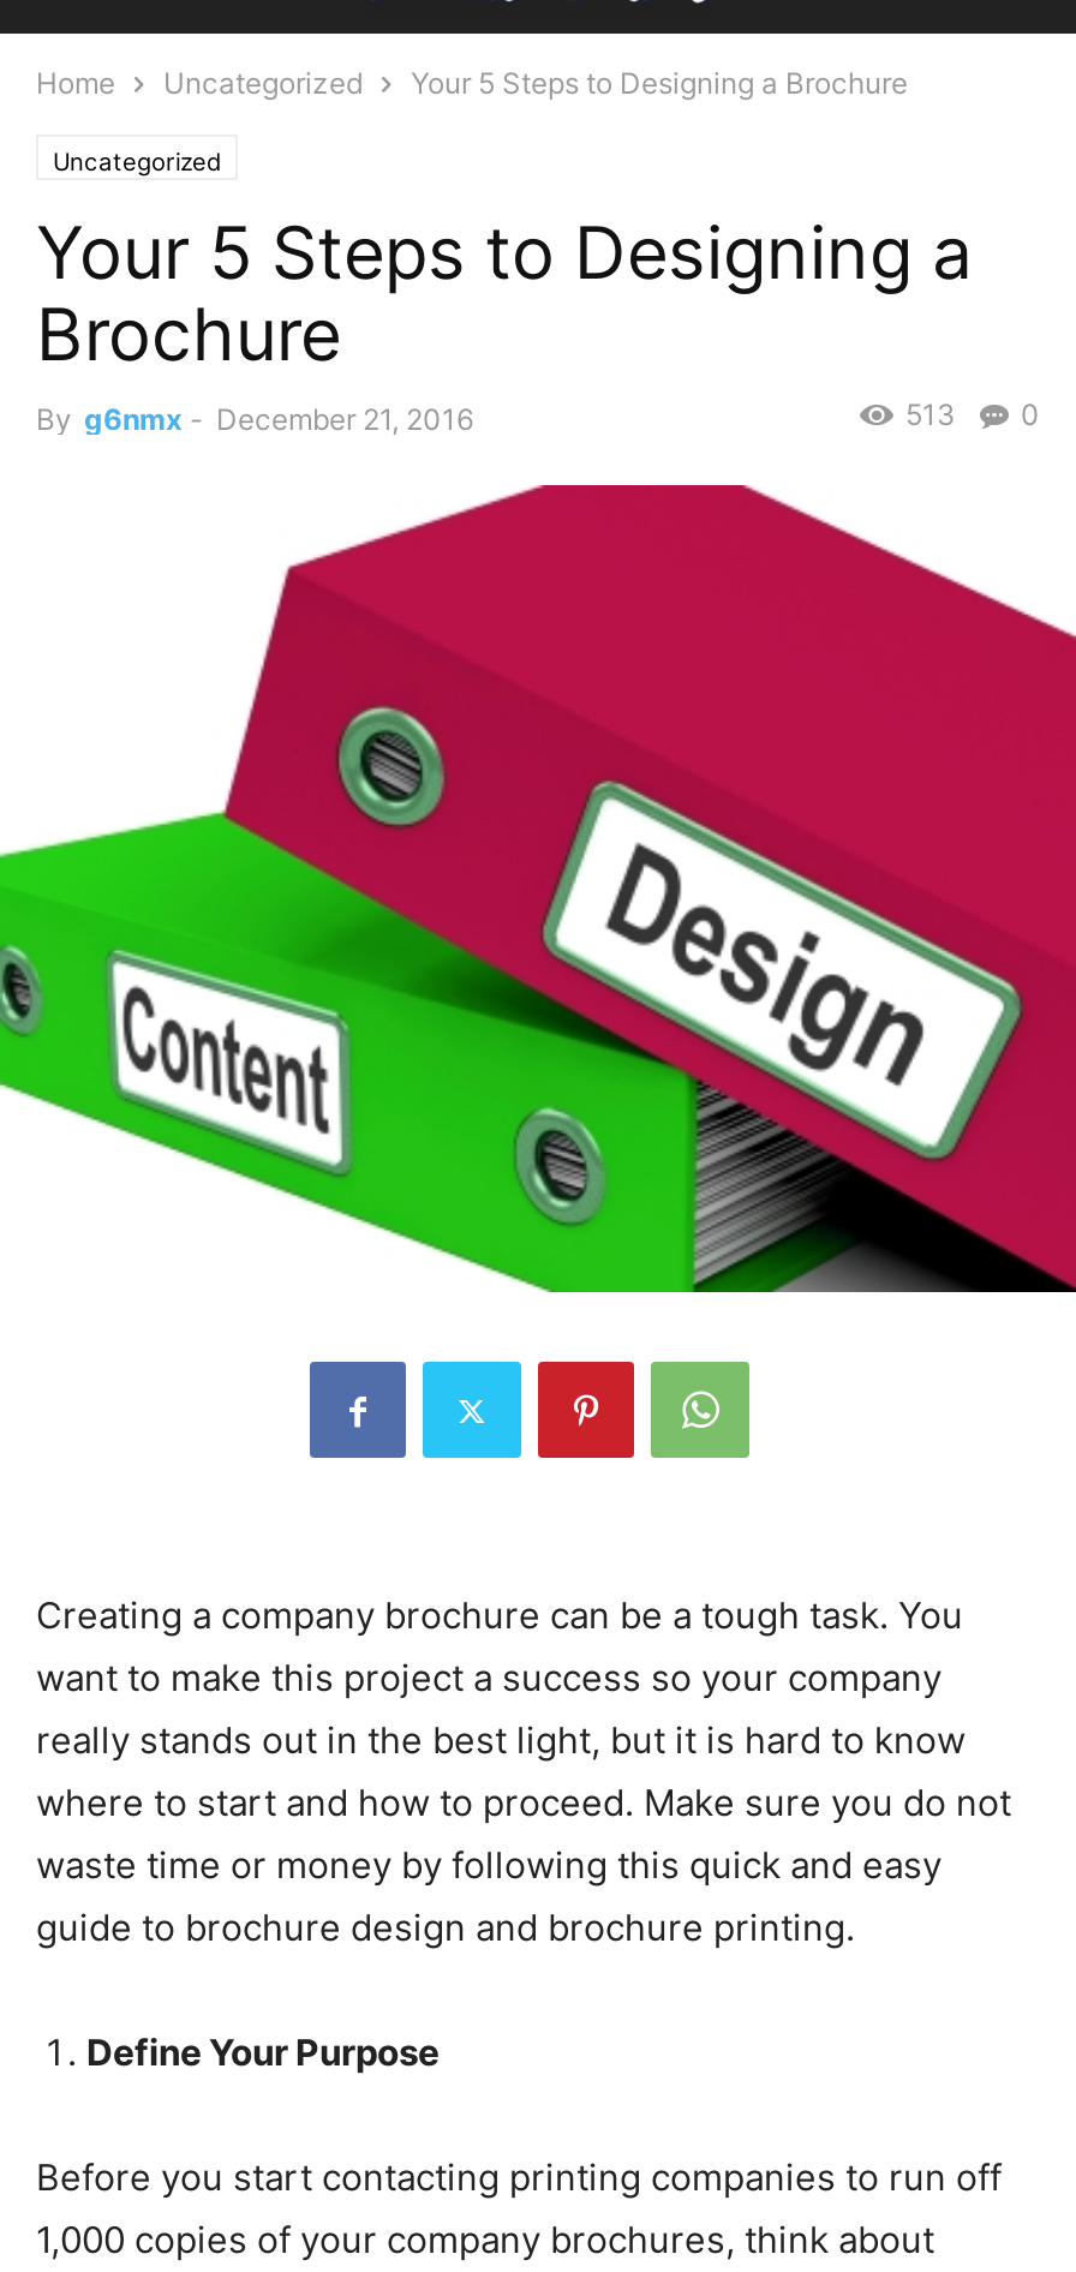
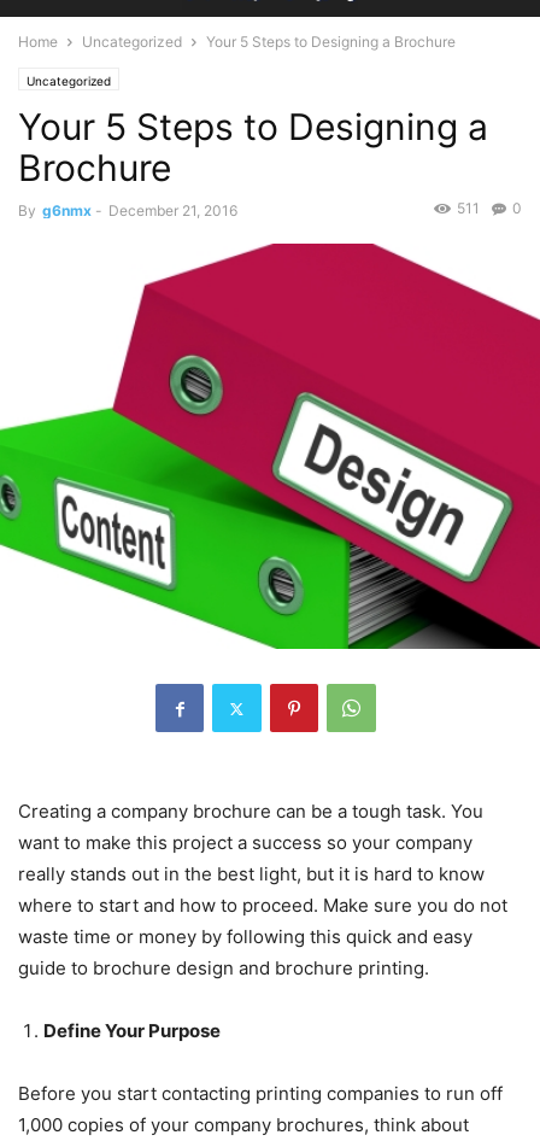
- 513 0
+ 511 0
